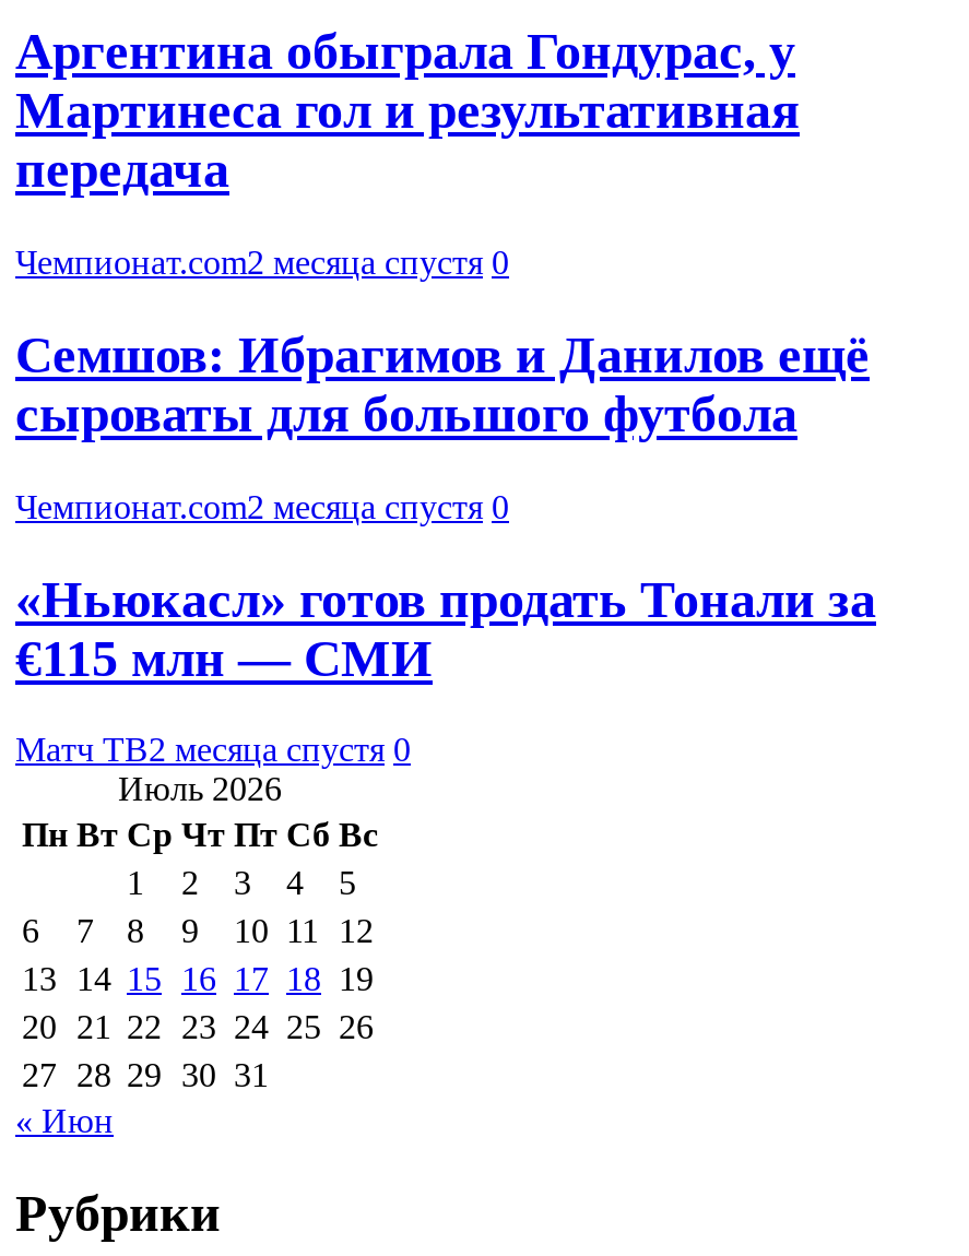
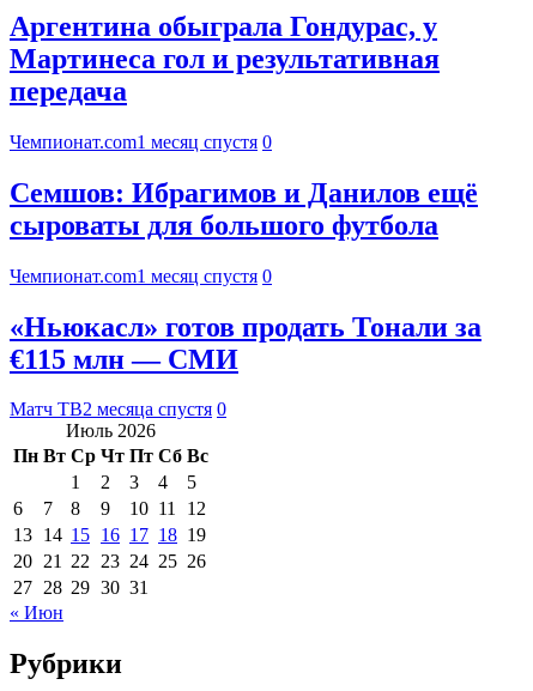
- Чемпионат.com2 месяца спустя 0
+ Чемпионат.com1 месяц спустя 0

- Чемпионат.com2 месяца спустя 0
+ Чемпионат.com1 месяц спустя 0
